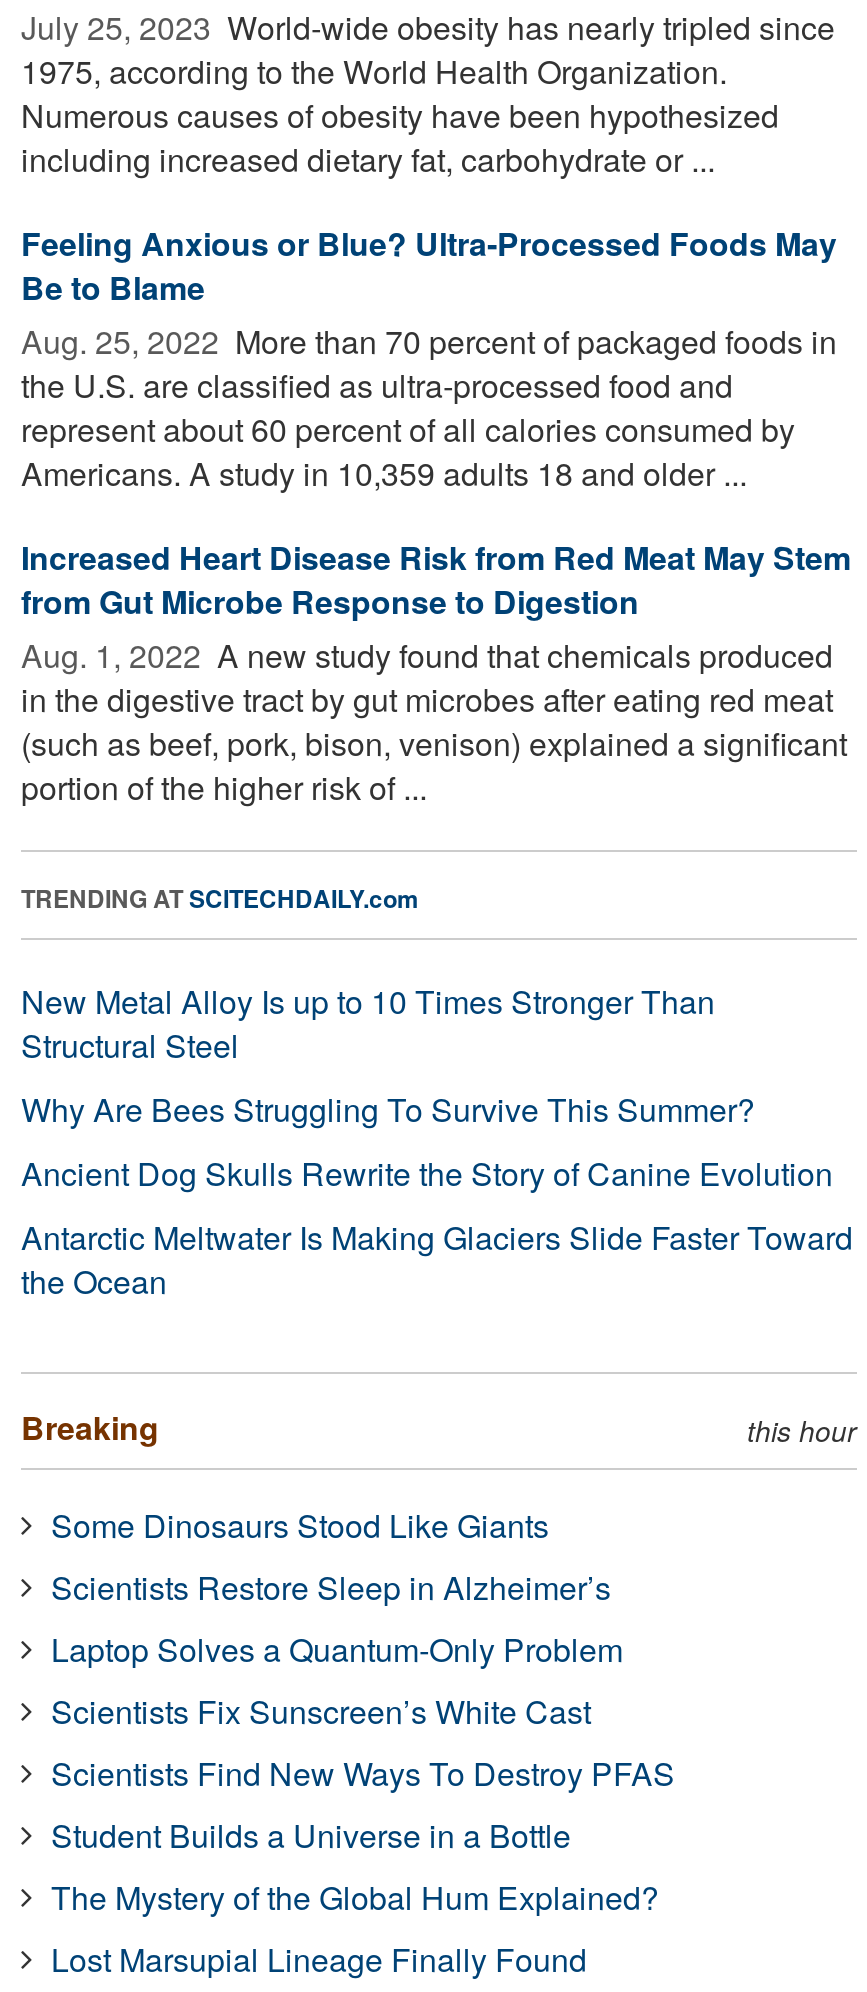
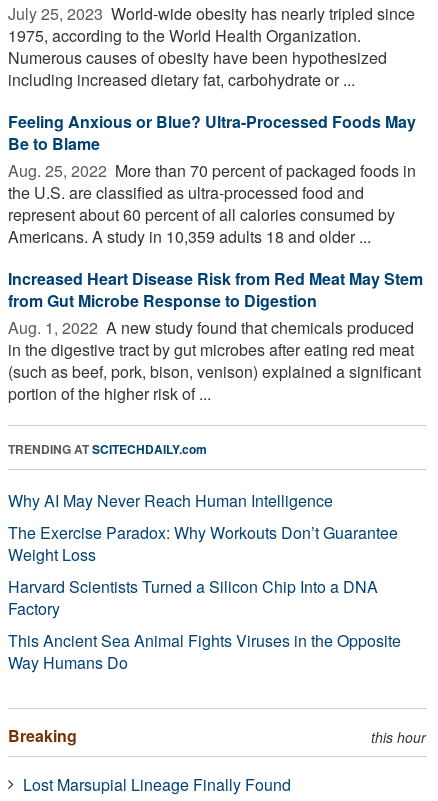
- New Metal Alloy Is up to 10 Times Stronger Than
- Structural Steel
- Why Are Bees Struggling To Survive This Summer?
- Ancient Dog Skulls Rewrite the Story of Canine Evolution
- Antarctic Meltwater Is Making Glaciers Slide Faster Toward
- the Ocean
+ Why AI May Never Reach Human Intelligence
+ The Exercise Paradox: Why Workouts Don’t Guarantee
+ Weight Loss
+ Harvard Scientists Turned a Silicon Chip Into a DNA
+ Factory
+ This Ancient Sea Animal Fights Viruses in the Opposite
+ Way Humans Do

moved down: Breaking | this hour

- Some Dinosaurs Stood Like Giants
- Scientists Restore Sleep in Alzheimer’s
- Laptop Solves a Quantum-Only Problem
- Scientists Fix Sunscreen’s White Cast
- Scientists Find New Ways To Destroy PFAS
- Student Builds a Universe in a Bottle
- The Mystery of the Global Hum Explained?
